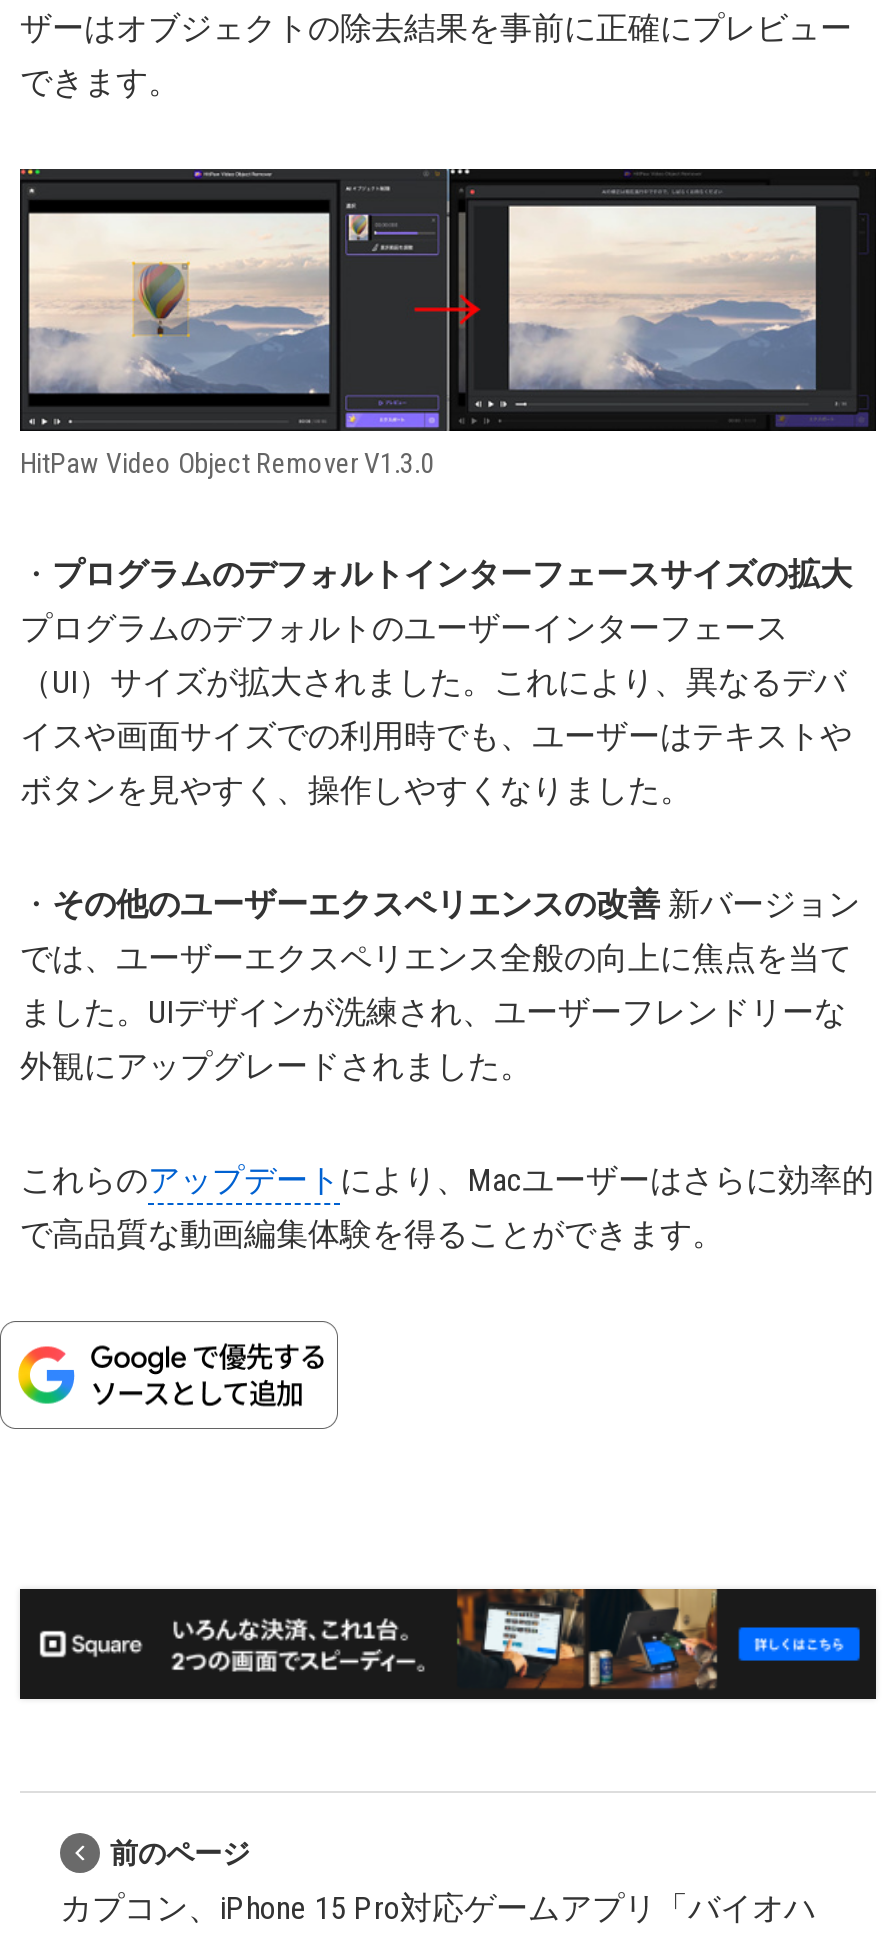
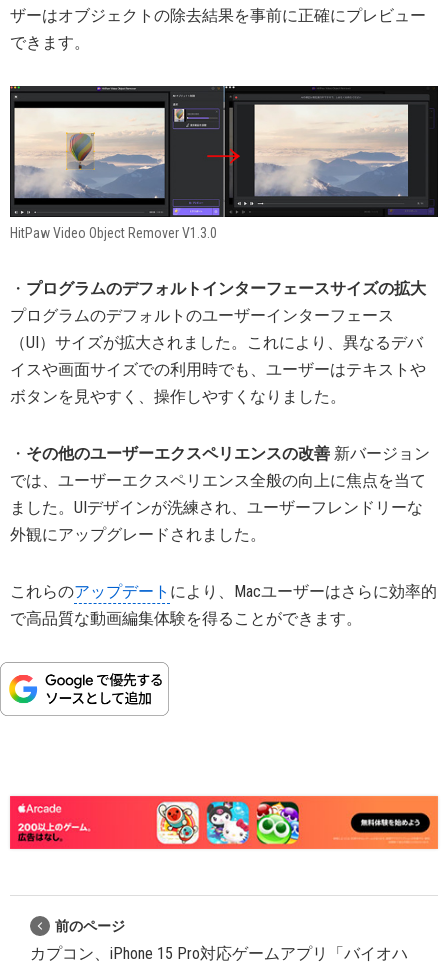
- [image]
+ [image]
